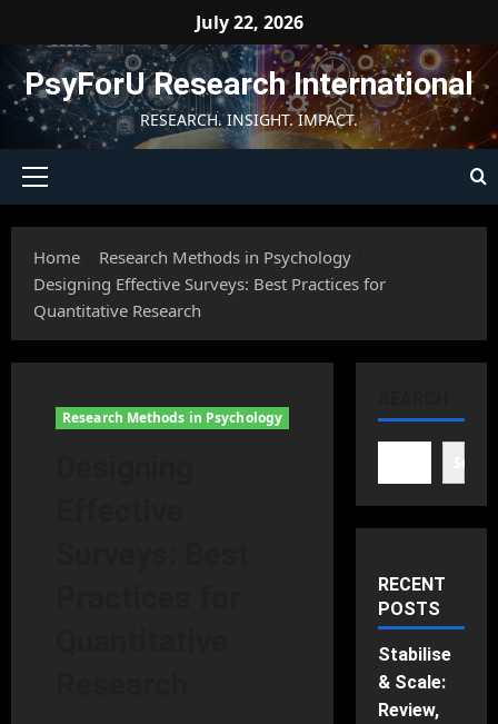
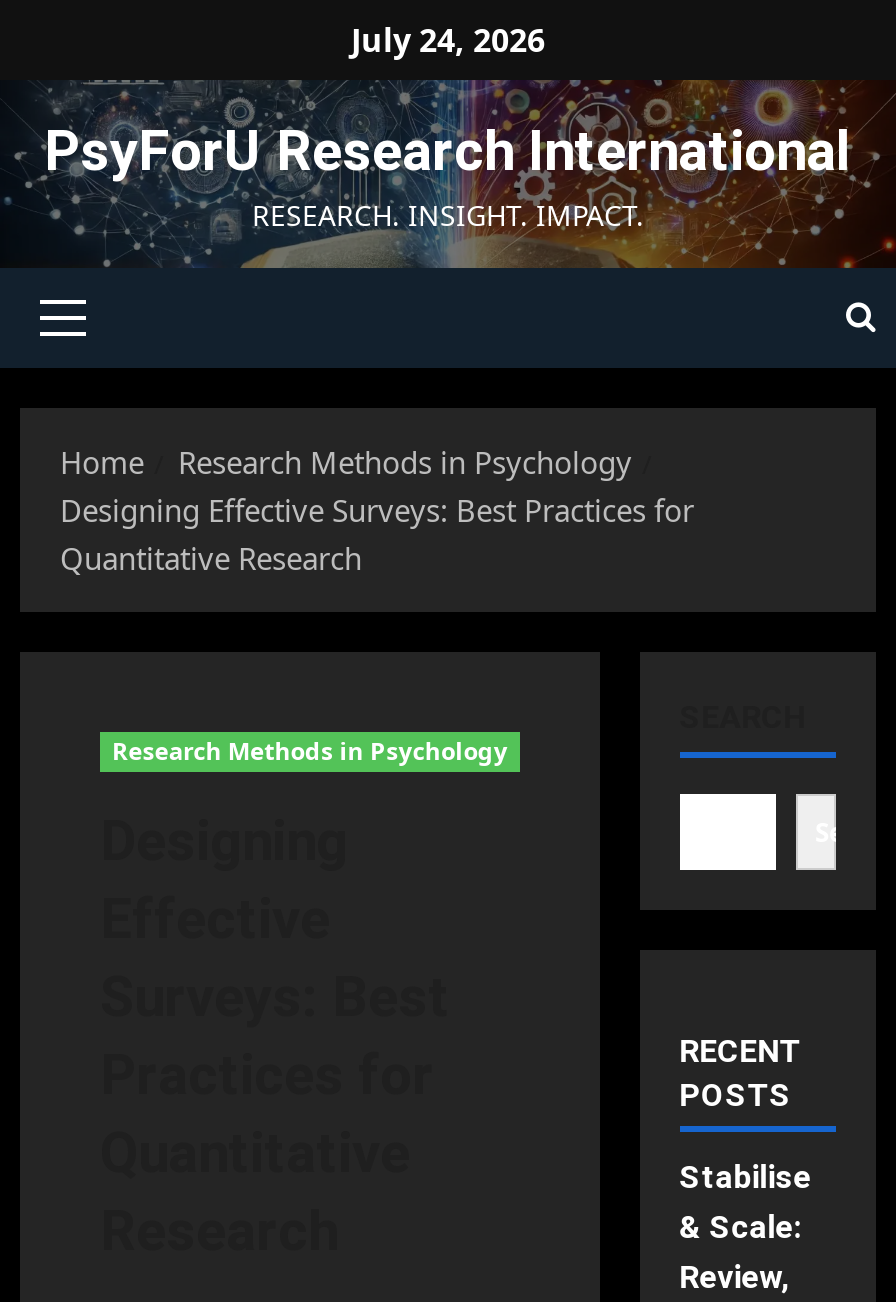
- July 22, 2026
+ July 24, 2026
